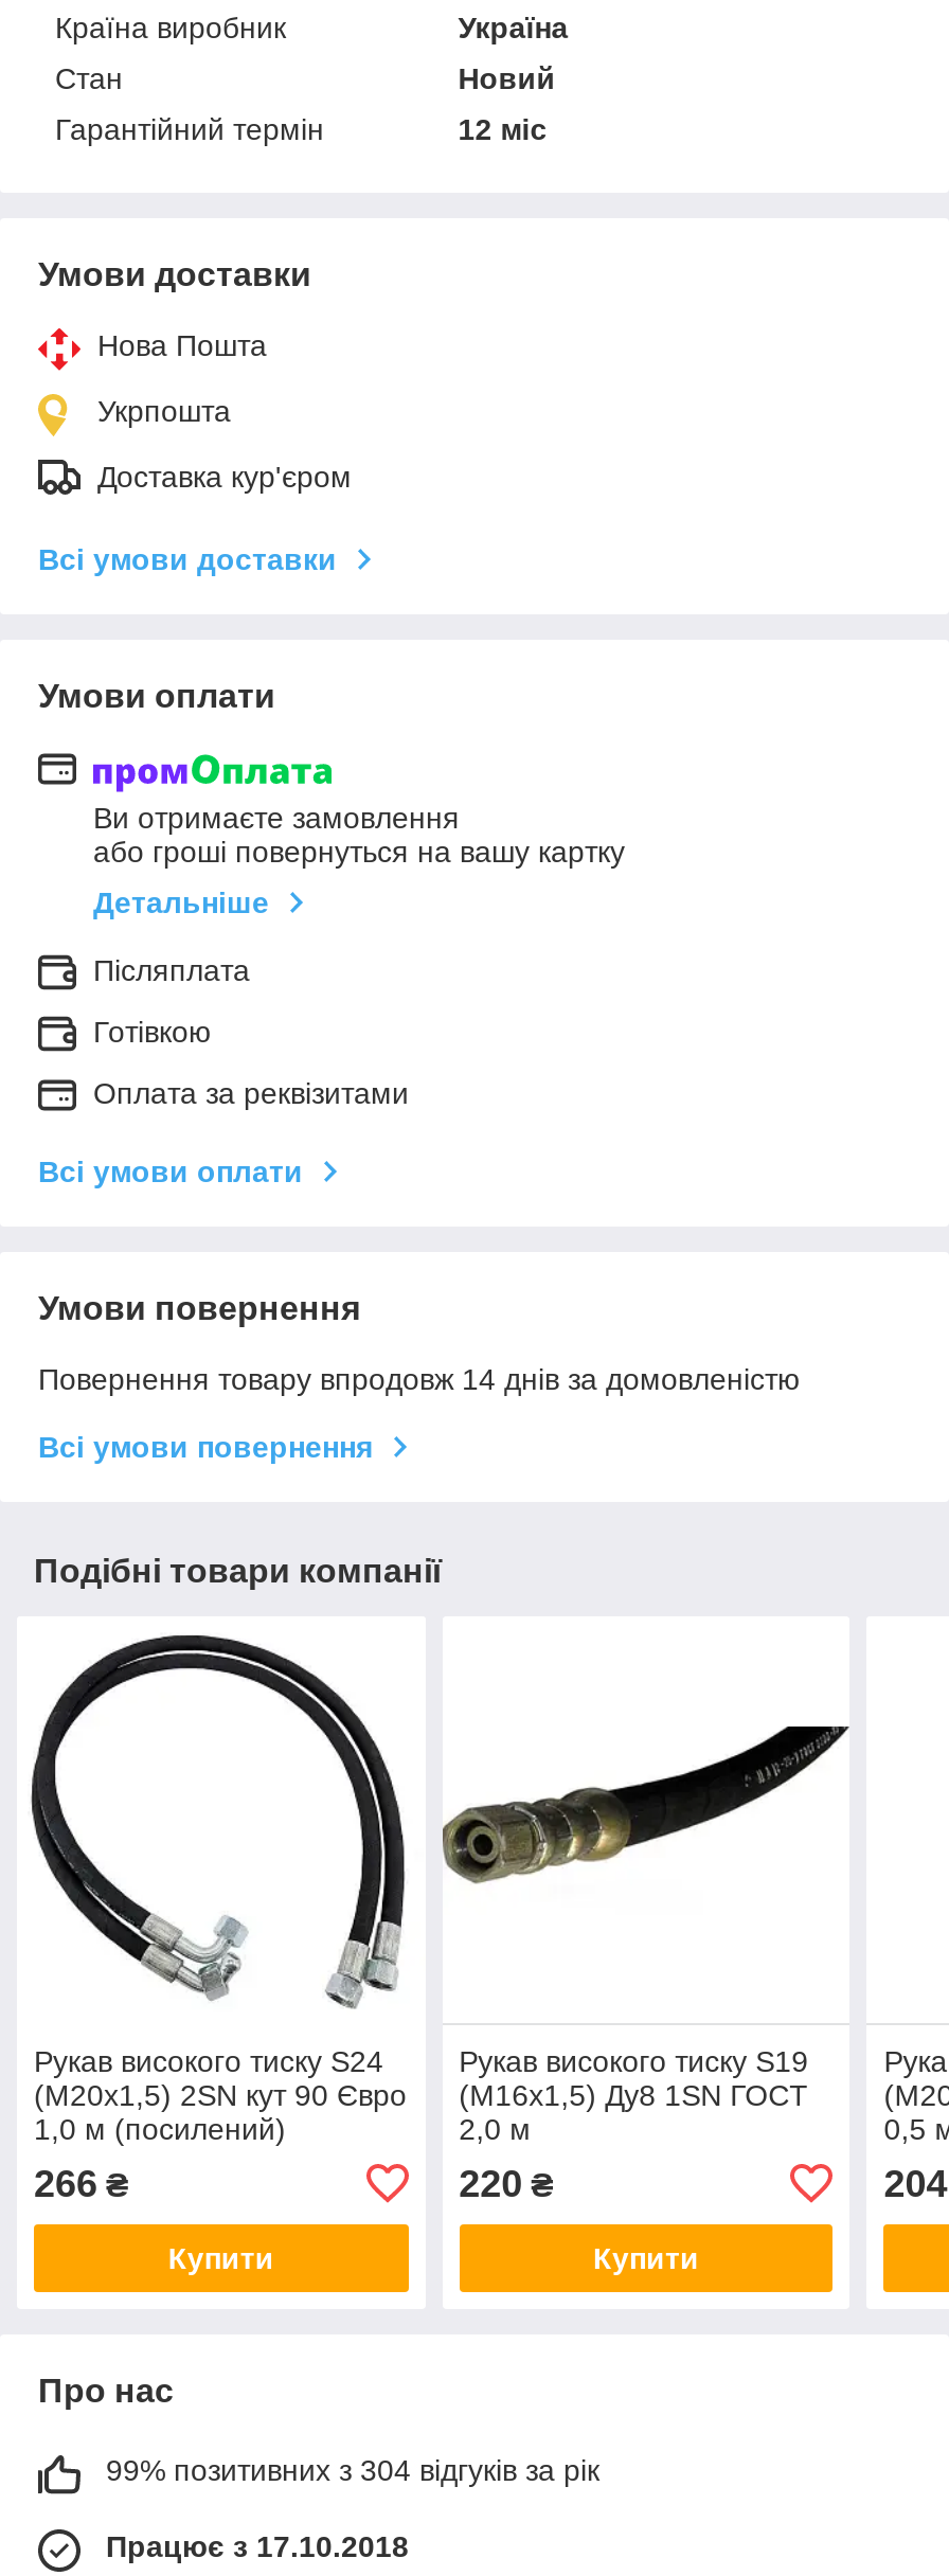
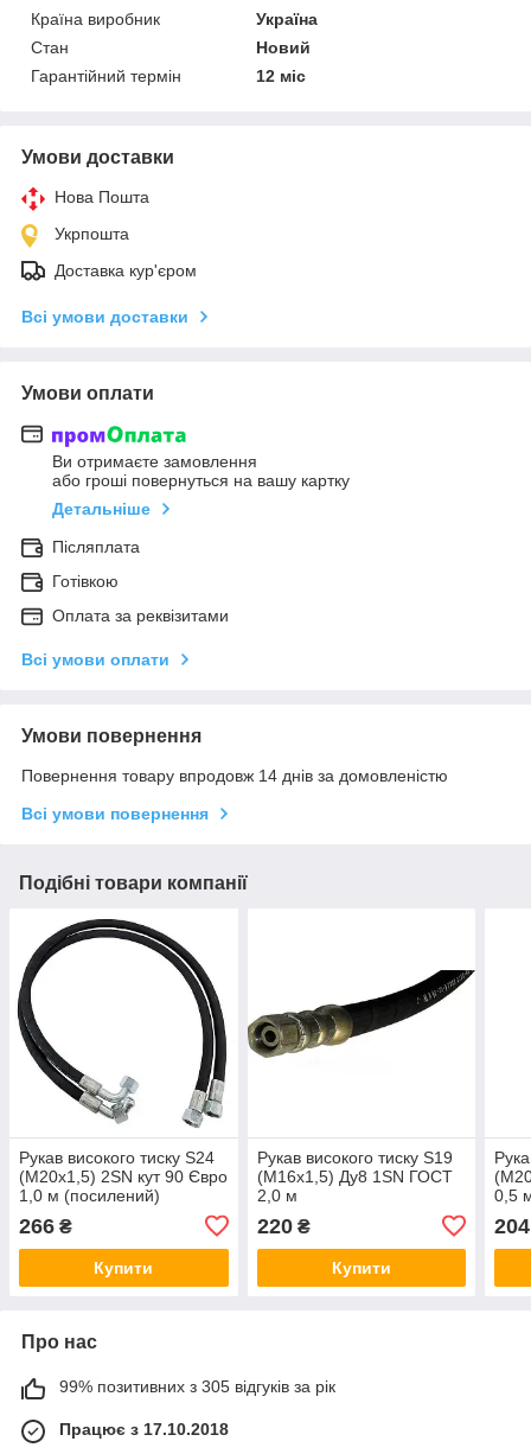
- 99% позитивних з 304 відгуків за рік
+ 99% позитивних з 305 відгуків за рік
